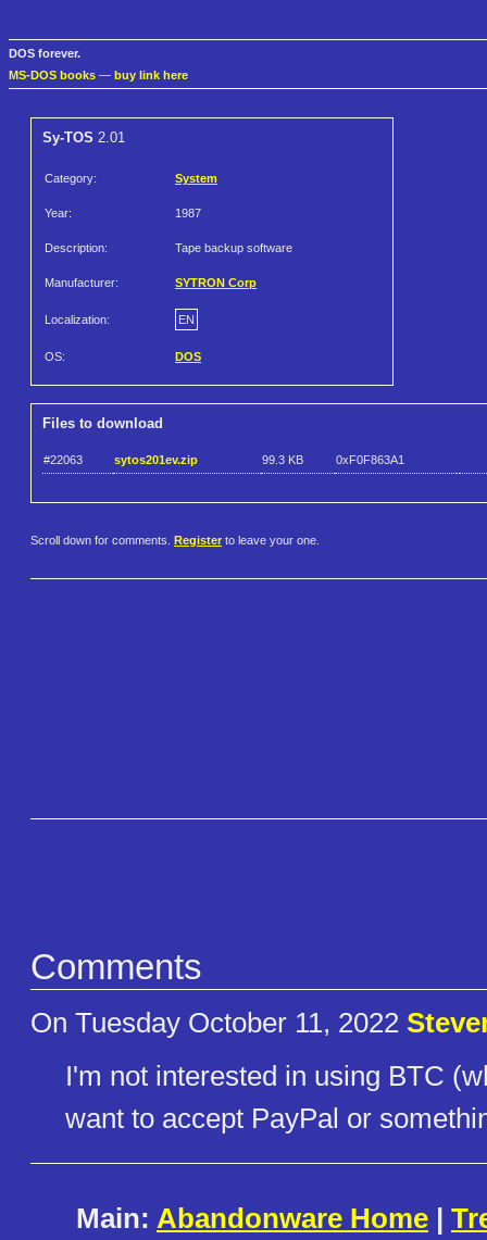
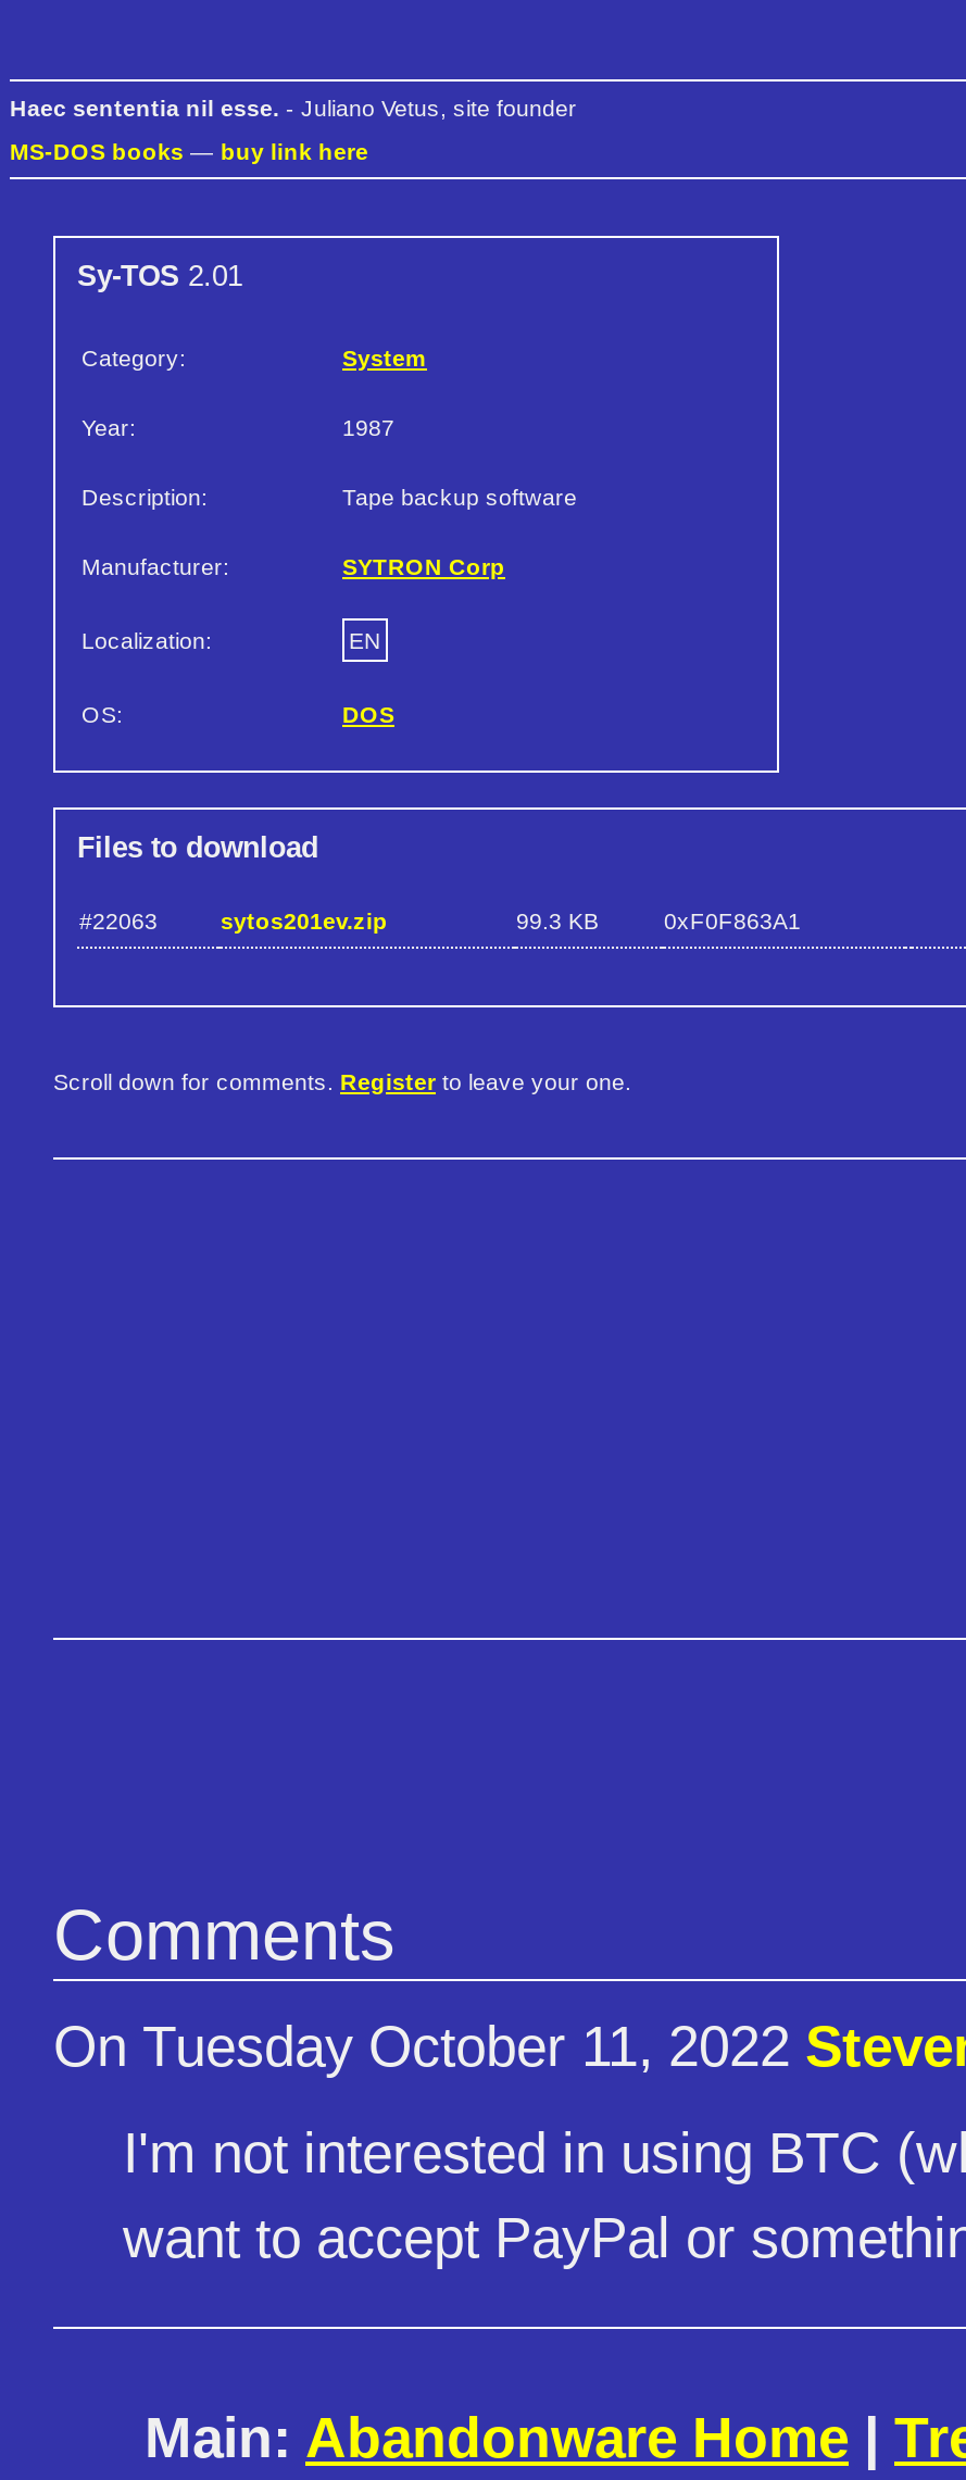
- DOS forever.
+ Haec sententia nil esse. - Juliano Vetus, site founder
